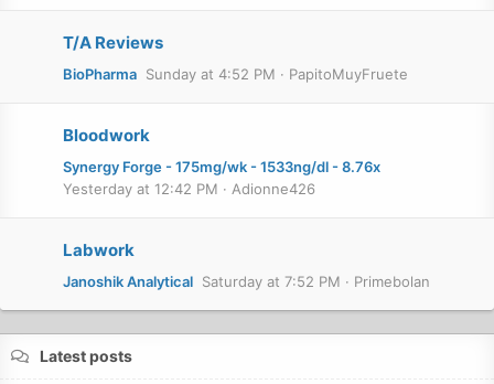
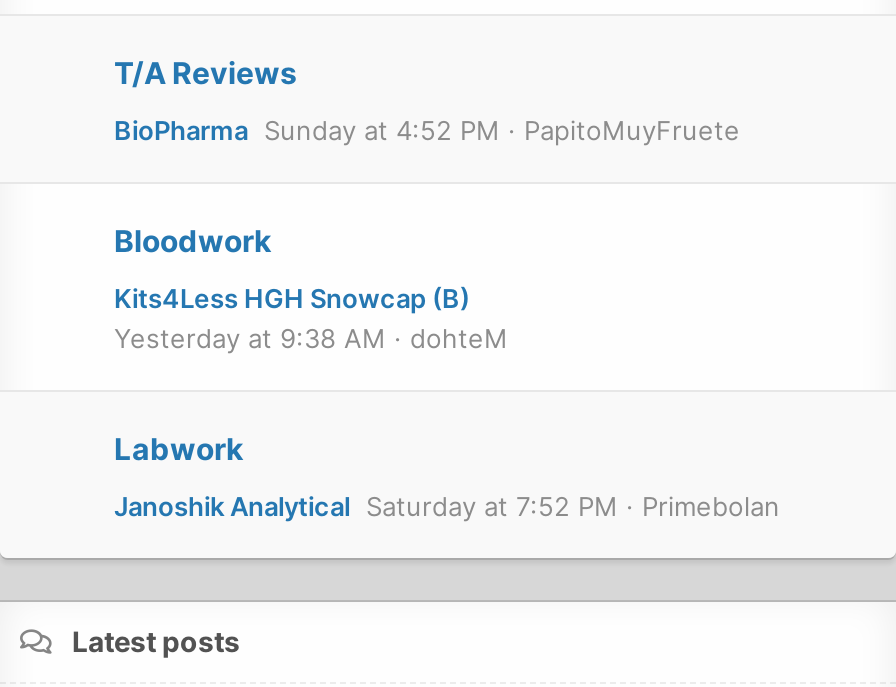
- Synergy Forge - 175mg/wk - 1533ng/dl - 8.76x
- Yesterday at 12:42 PM
- Adionne426
+ Kits4Less HGH Snowcap (B)
+ Yesterday at 9:38 AM
+ dohteM
